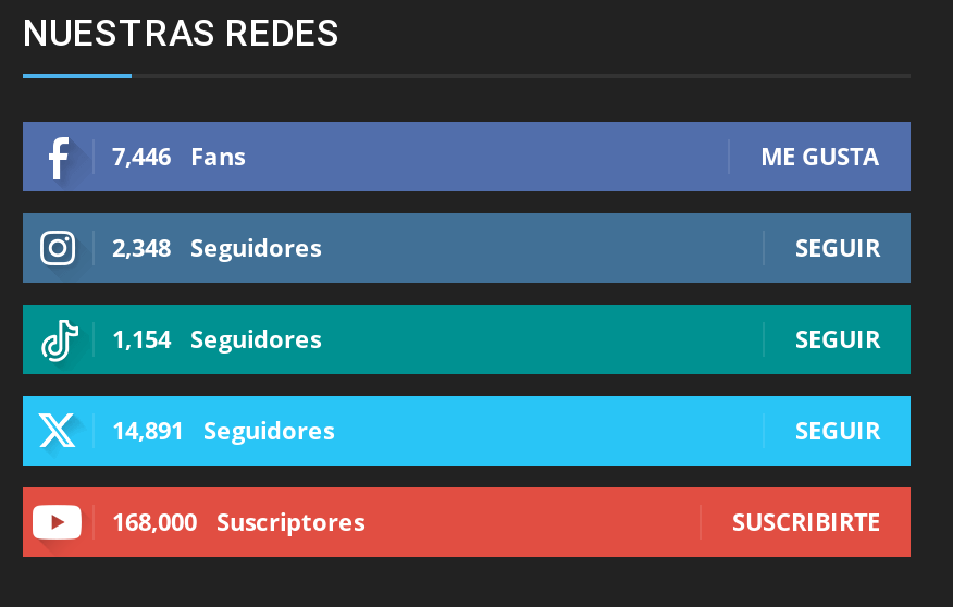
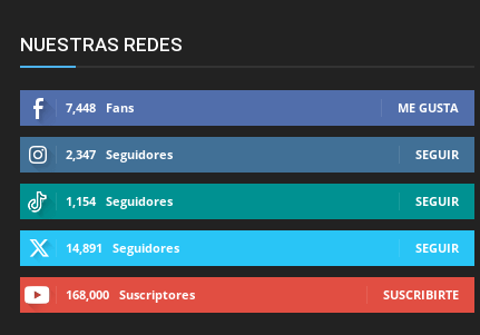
- 7,446 Fans
+ 7,448 Fans

- 2,348 Seguidores
+ 2,347 Seguidores
